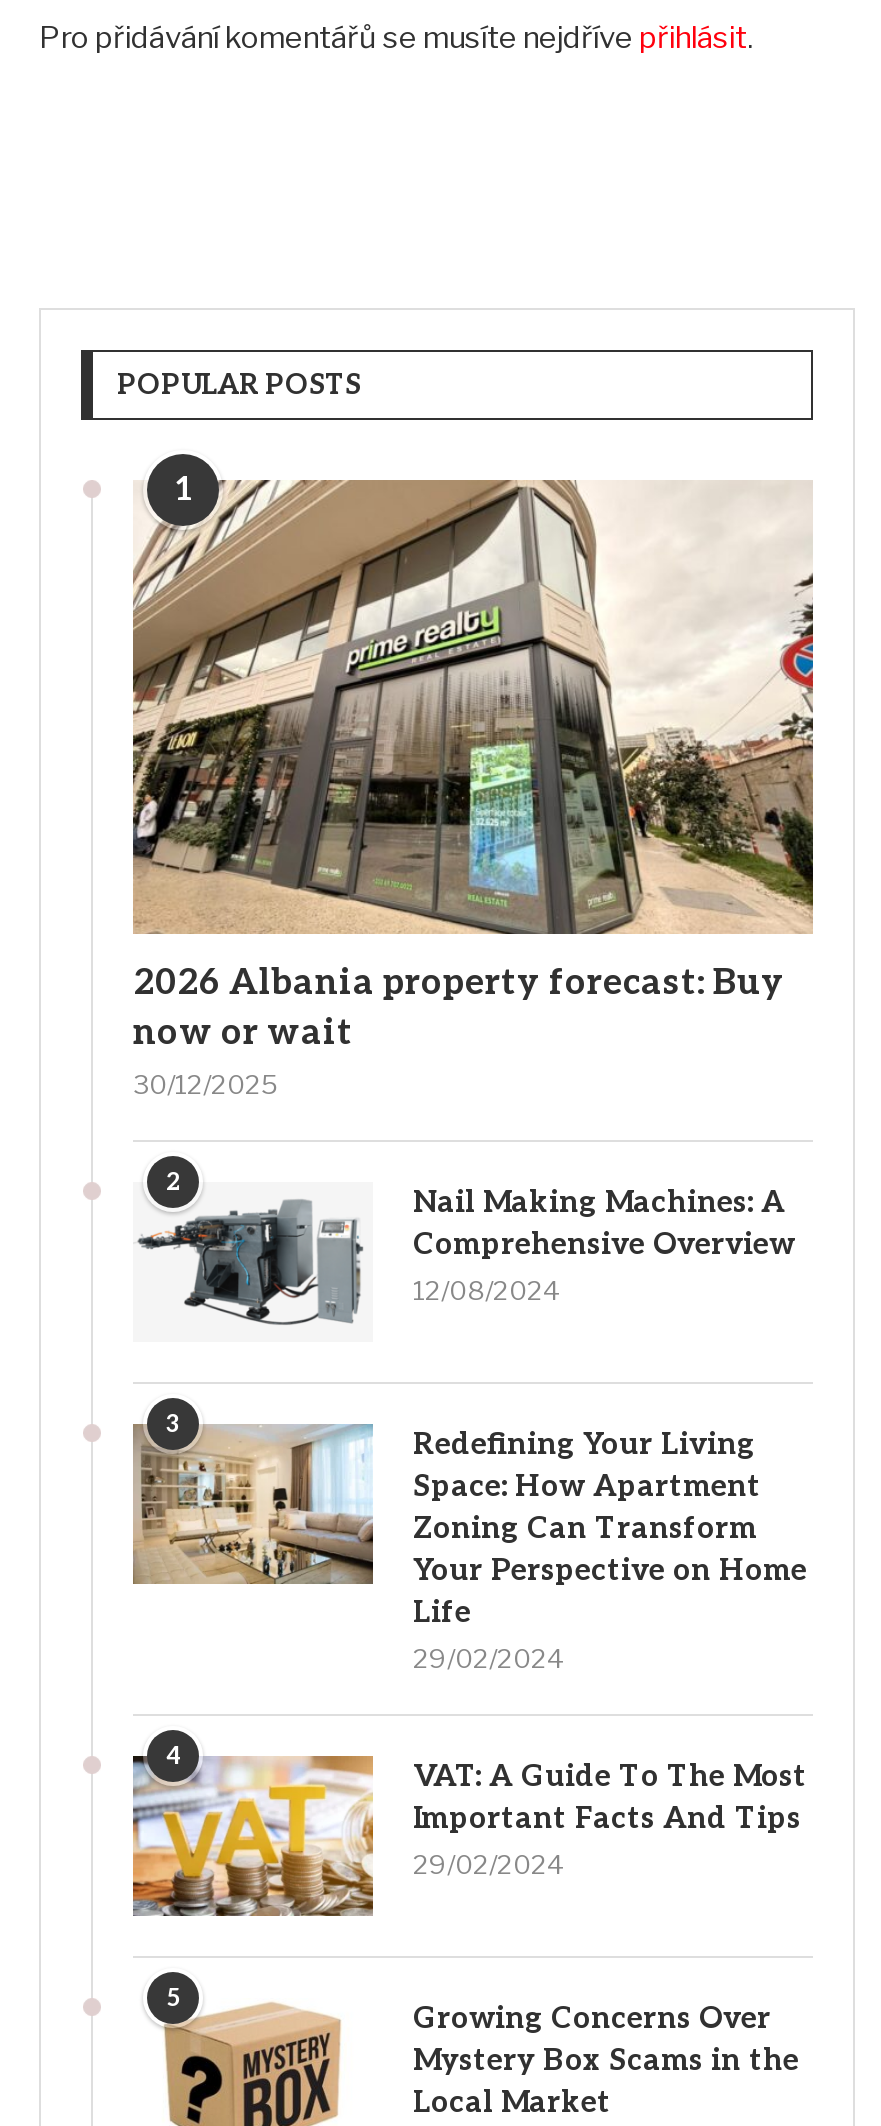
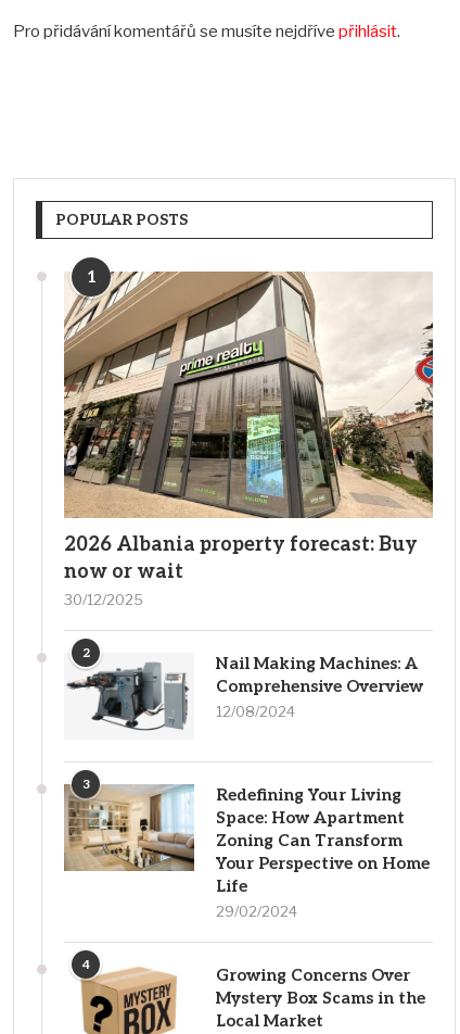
- [image]
- VAT: A Guide To The Most
- Important Facts And Tips
- 29/02/2024

- 5
